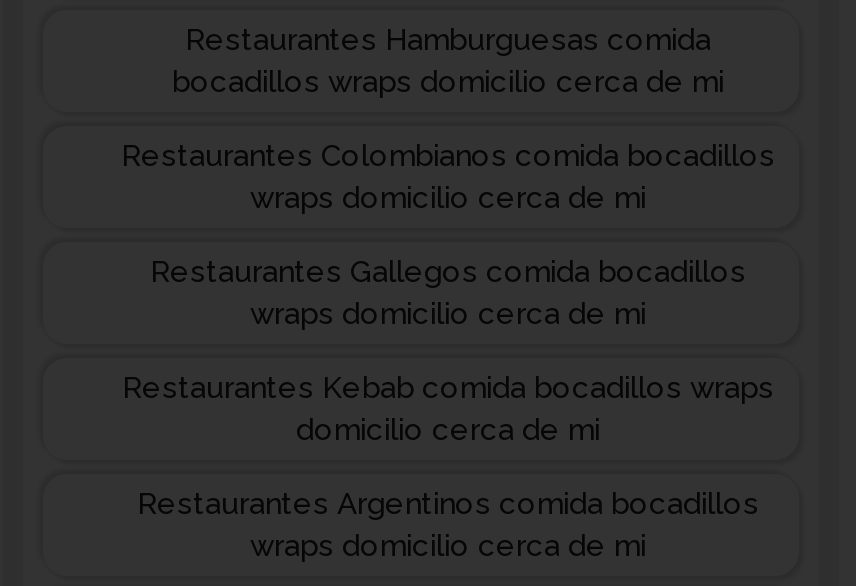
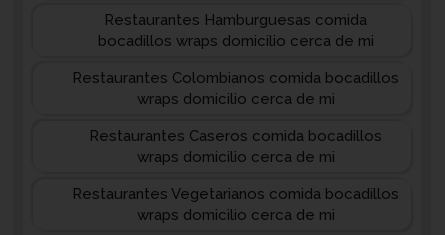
- Restaurantes Gallegos comida bocadillos
+ Restaurantes Caseros comida bocadillos

- Restaurantes Kebab comida bocadillos wraps
- domicilio cerca de mi
- Restaurantes Argentinos comida bocadillos
+ Restaurantes Vegetarianos comida bocadillos
